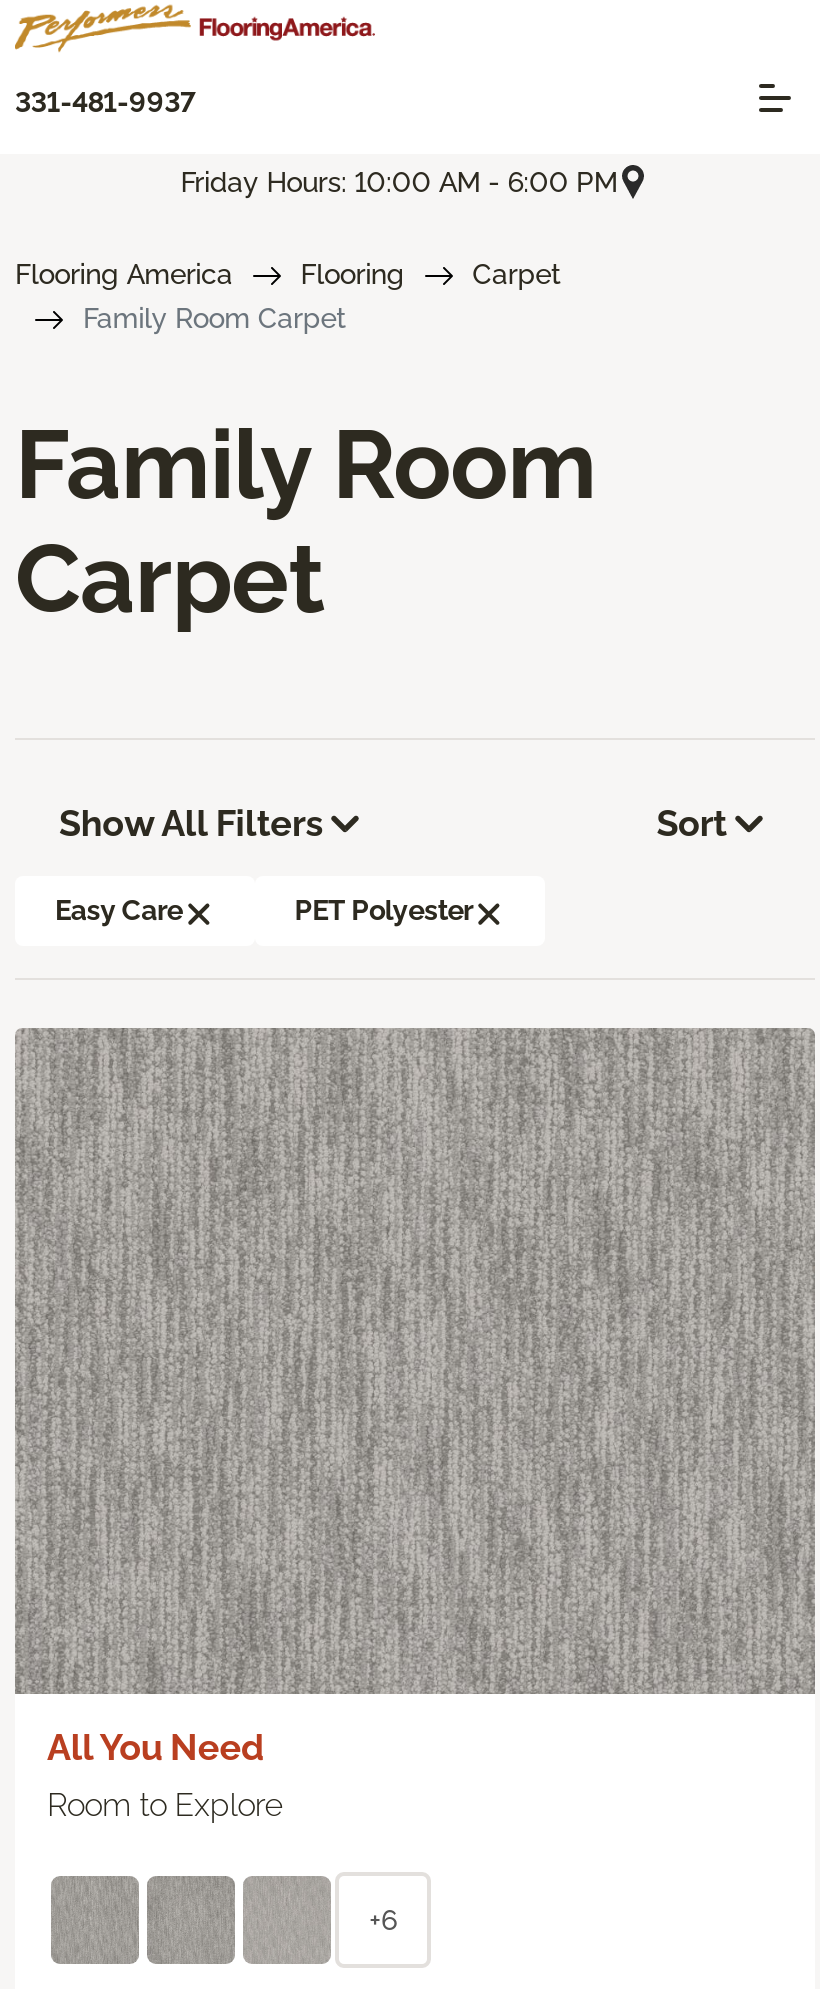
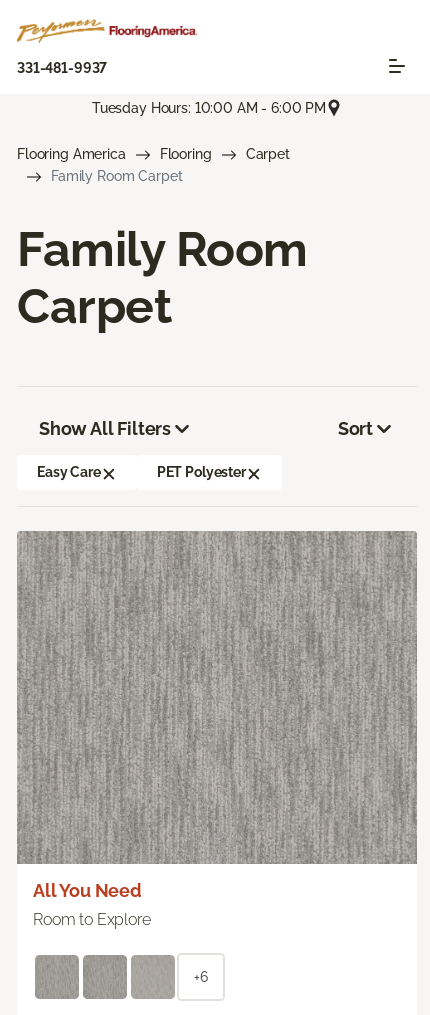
- Friday Hours: 10:00 AM - 6:00 PM
+ Tuesday Hours: 10:00 AM - 6:00 PM
